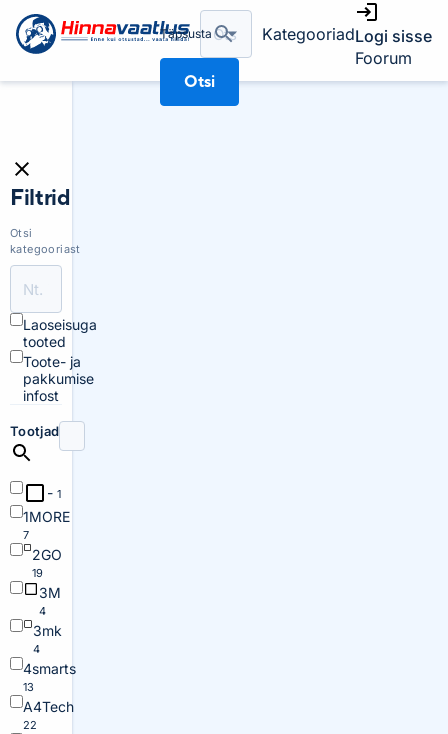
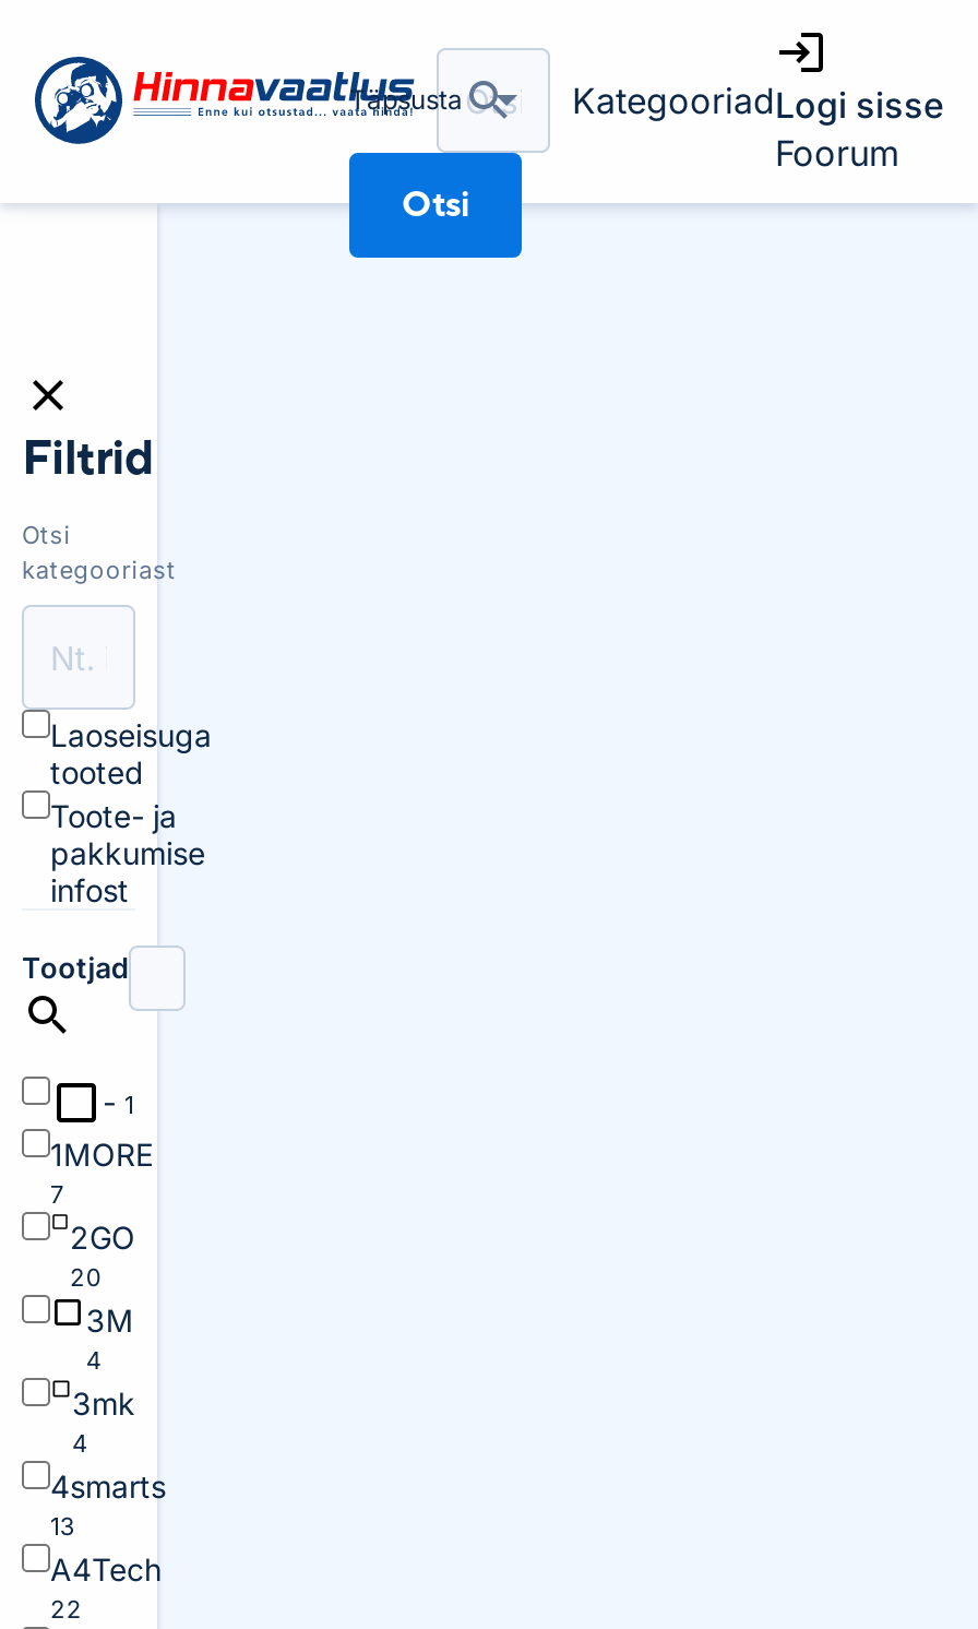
- 19
+ 20
